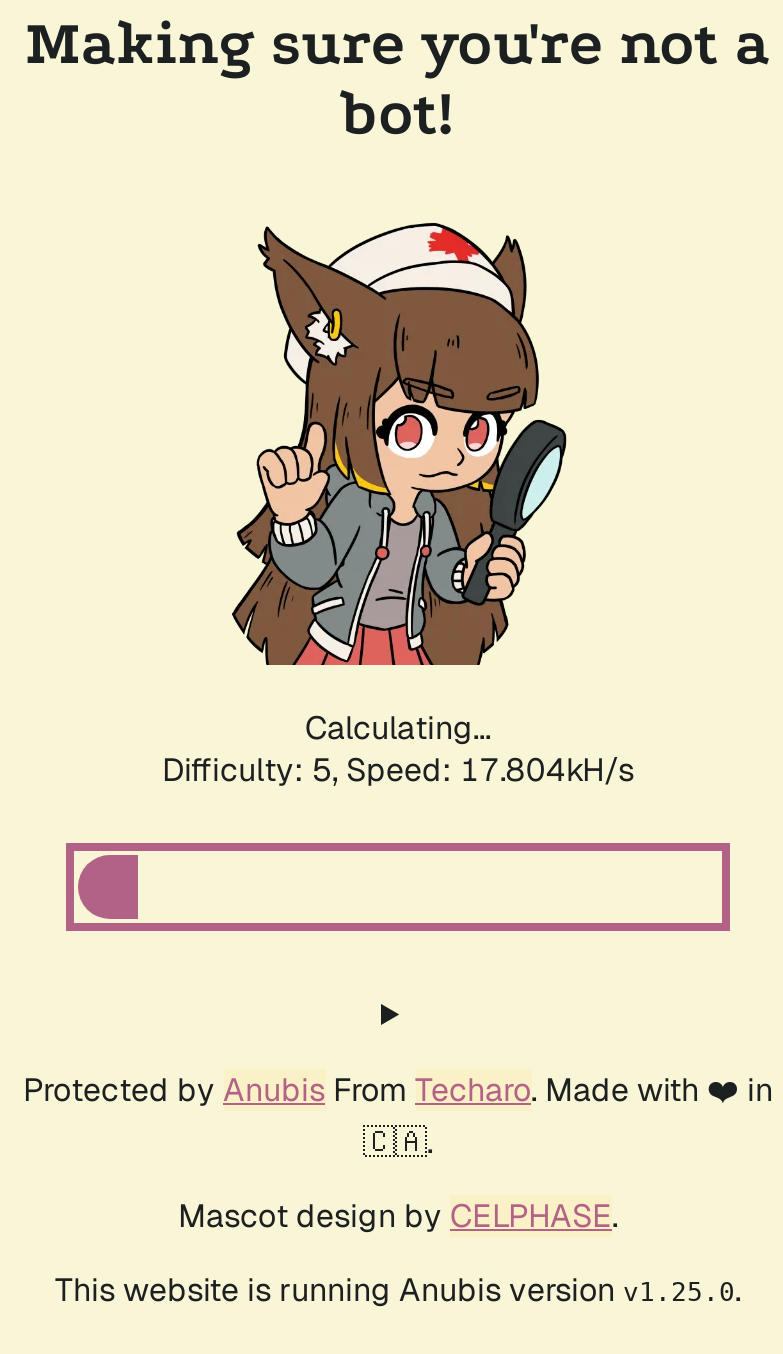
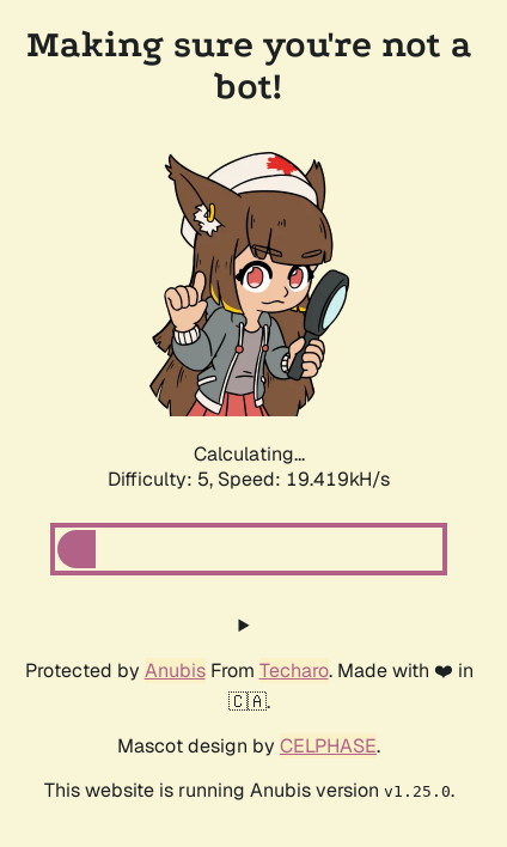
- Difficulty: 5, Speed: 17.804kH/s
+ Difficulty: 5, Speed: 19.419kH/s
